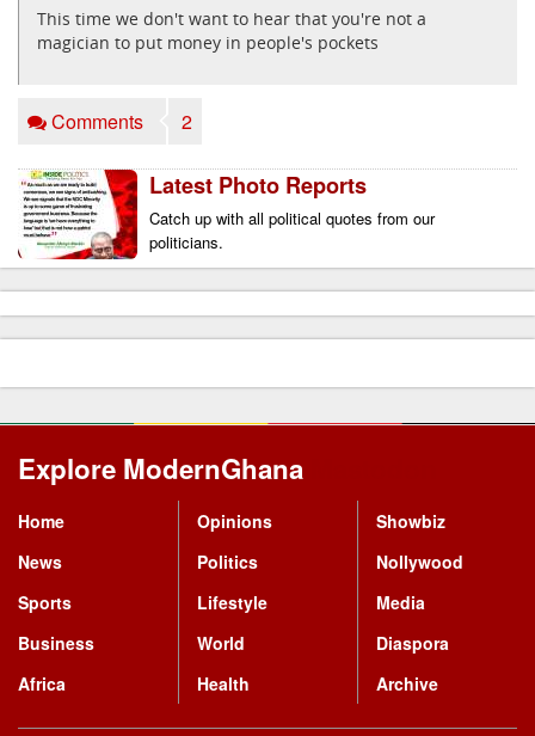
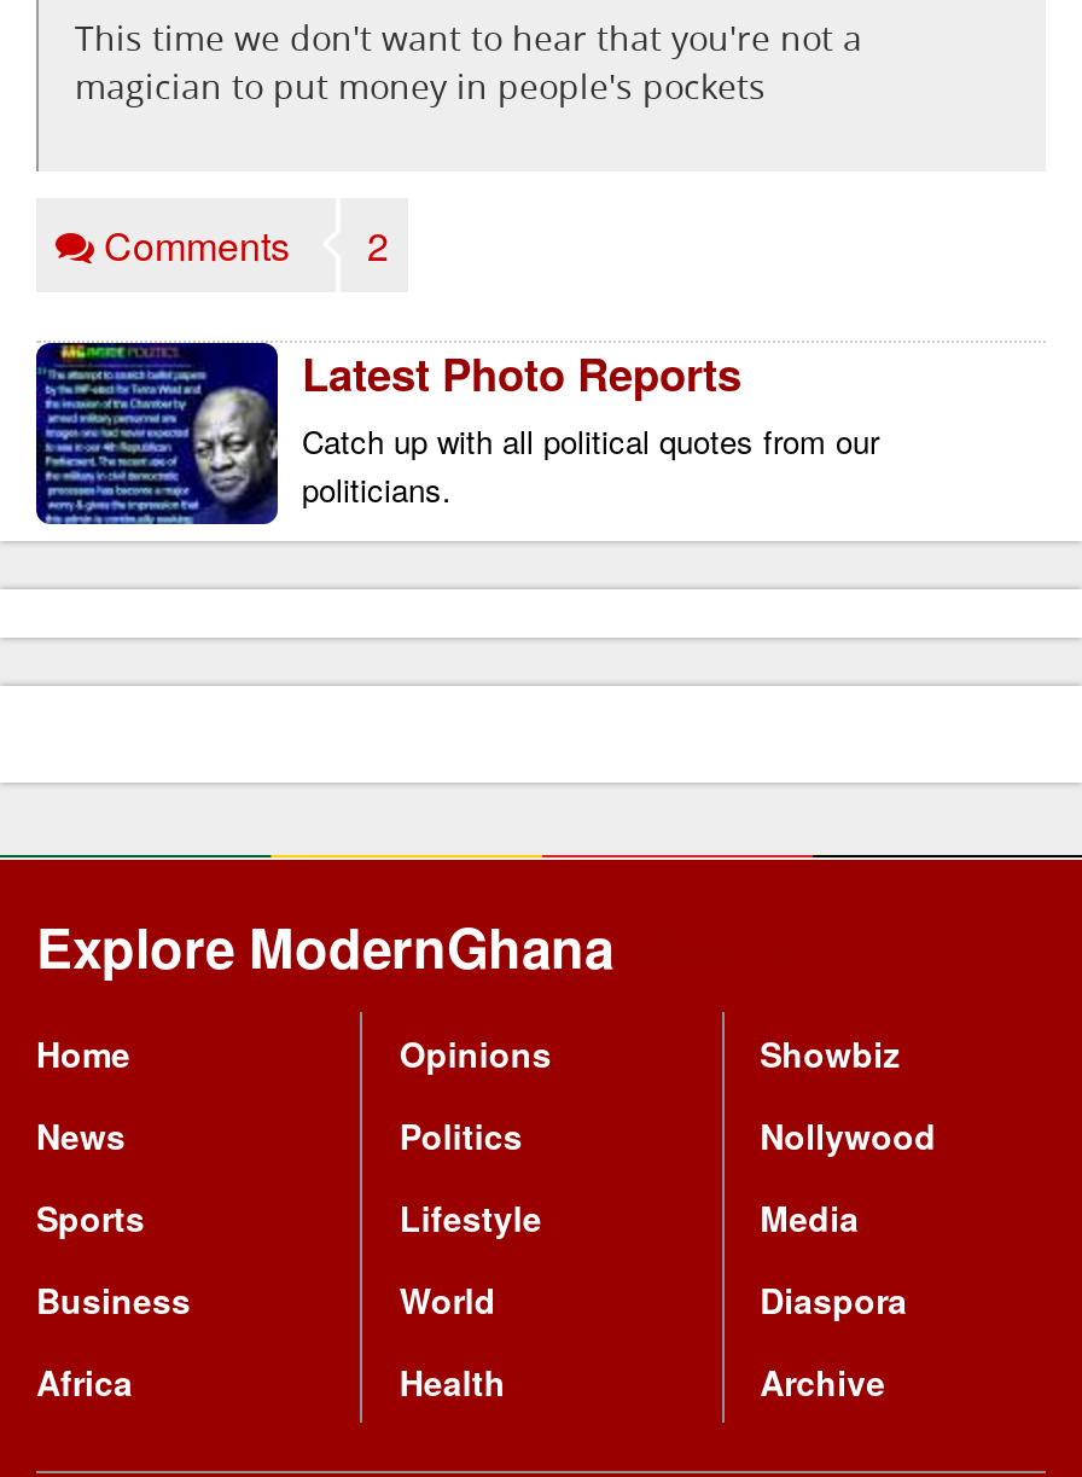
- [image]
+ [image]
